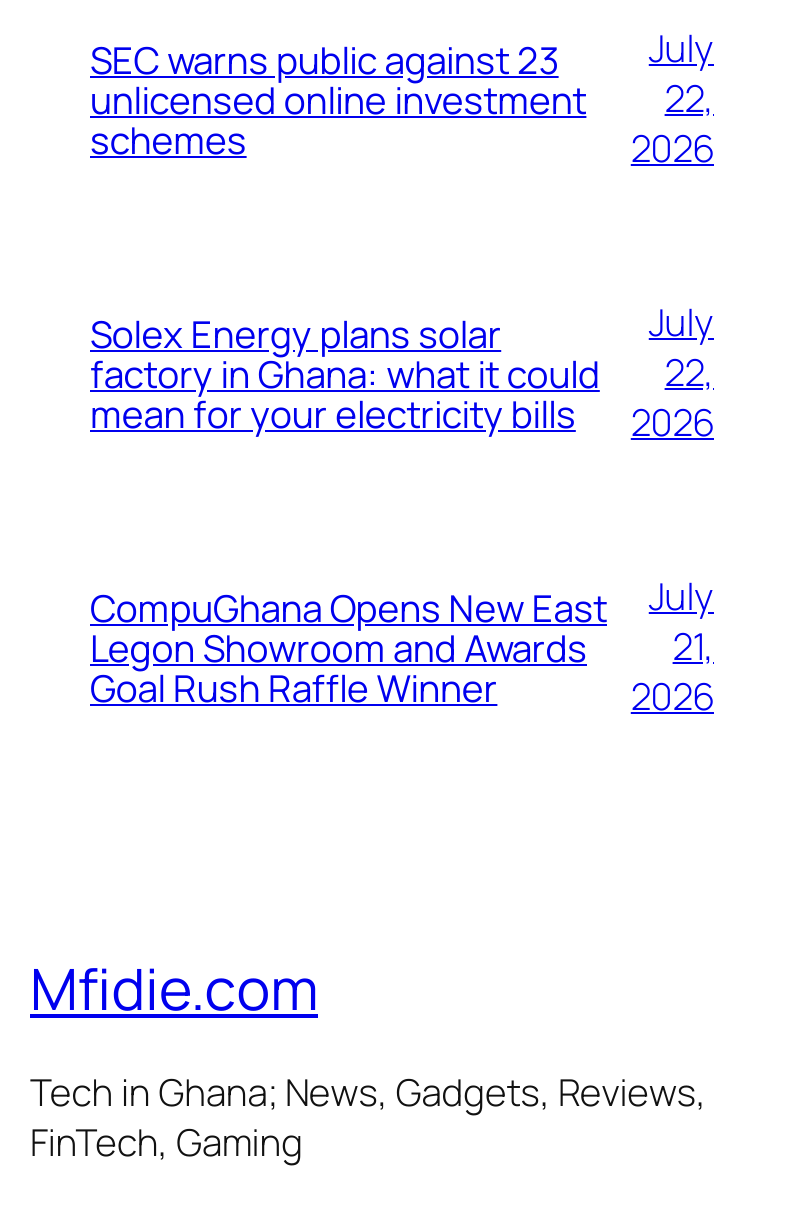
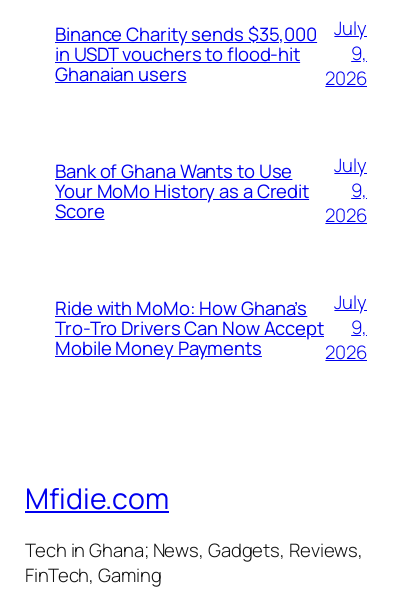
- SEC warns public against 23
- unlicensed online investment
- schemes
+ Binance Charity sends $35,000
+ in USDT vouchers to flood-hit
+ Ghanaian users

- 22,
+ 9,

- Solex Energy plans solar
- factory in Ghana: what it could
- mean for your electricity bills
+ Bank of Ghana Wants to Use
+ Your MoMo History as a Credit
+ Score

- 22,
+ 9,

- CompuGhana Opens New East
- Legon Showroom and Awards
- Goal Rush Raffle Winner
+ Ride with MoMo: How Ghana’s
+ Tro-Tro Drivers Can Now Accept
+ Mobile Money Payments

- 21,
+ 9,
